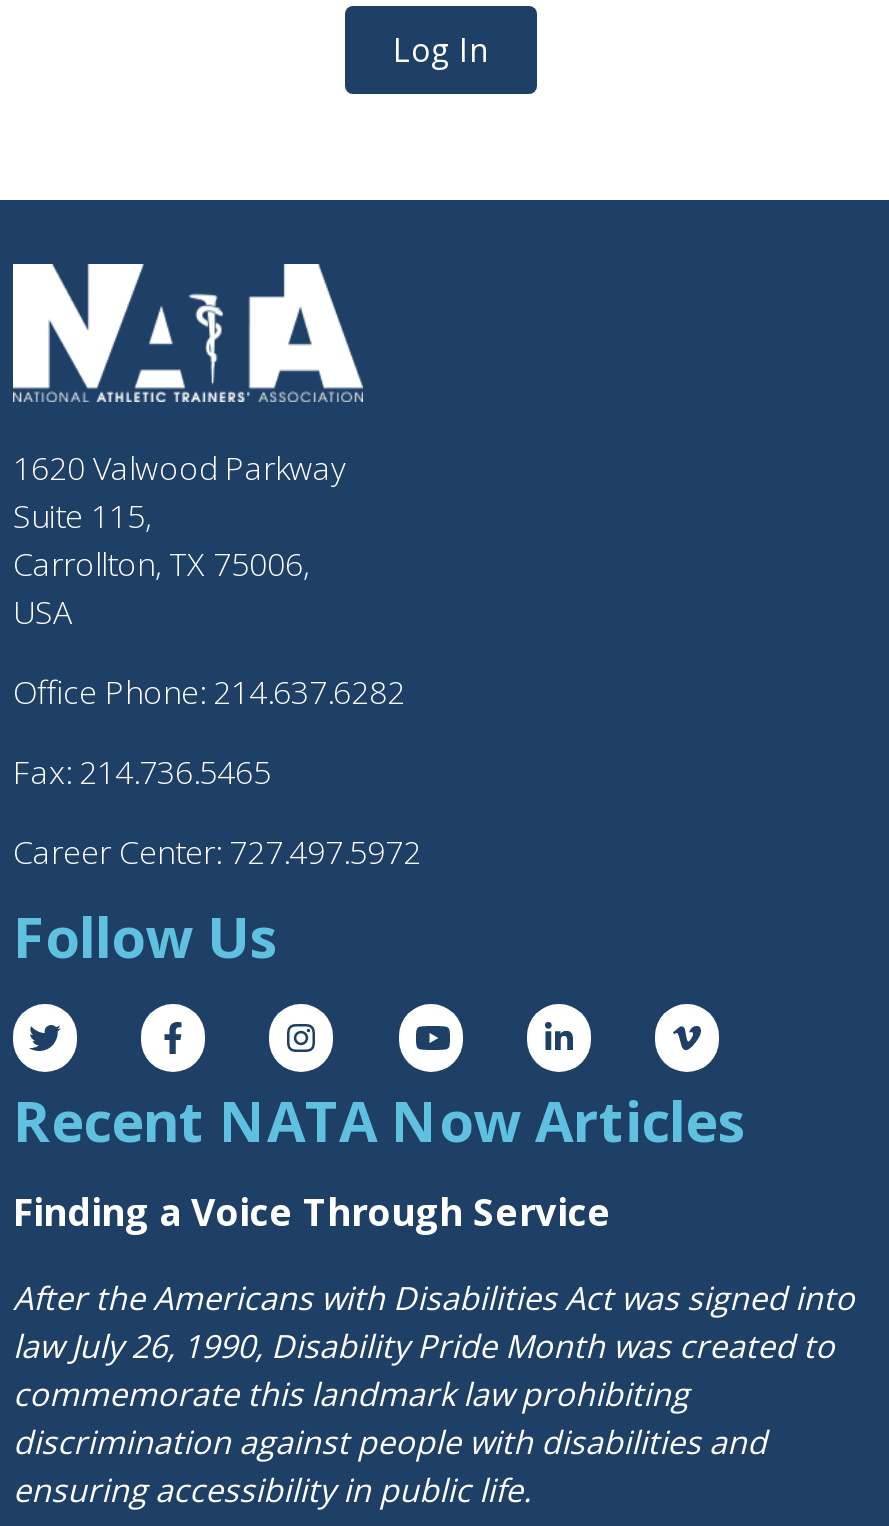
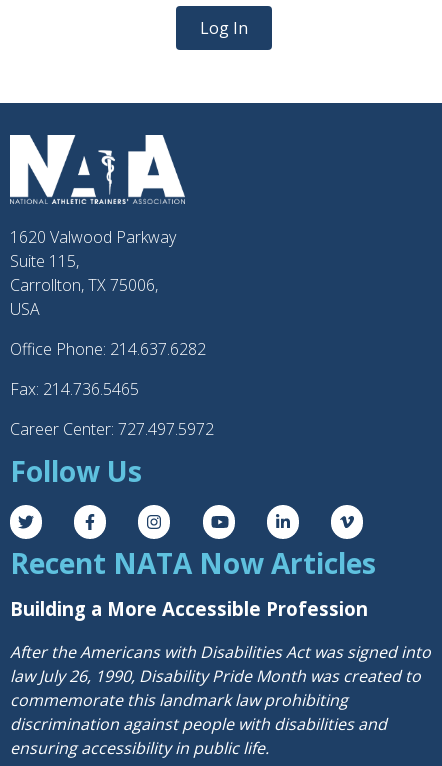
- Finding a Voice Through Service
+ Building a More Accessible Profession
